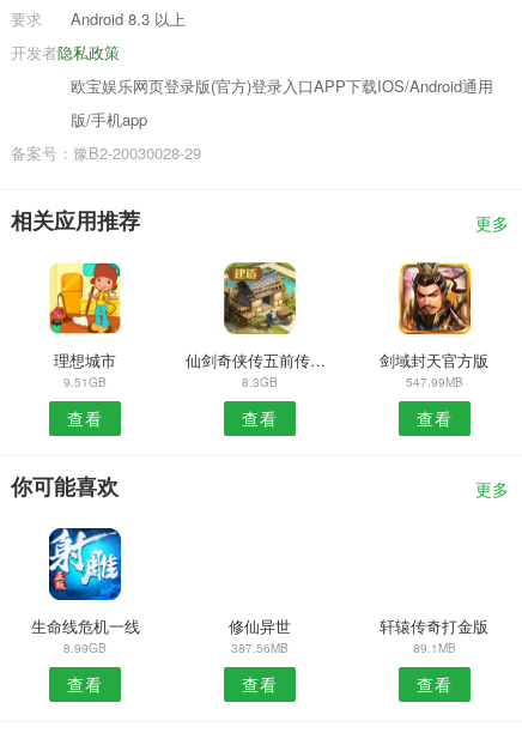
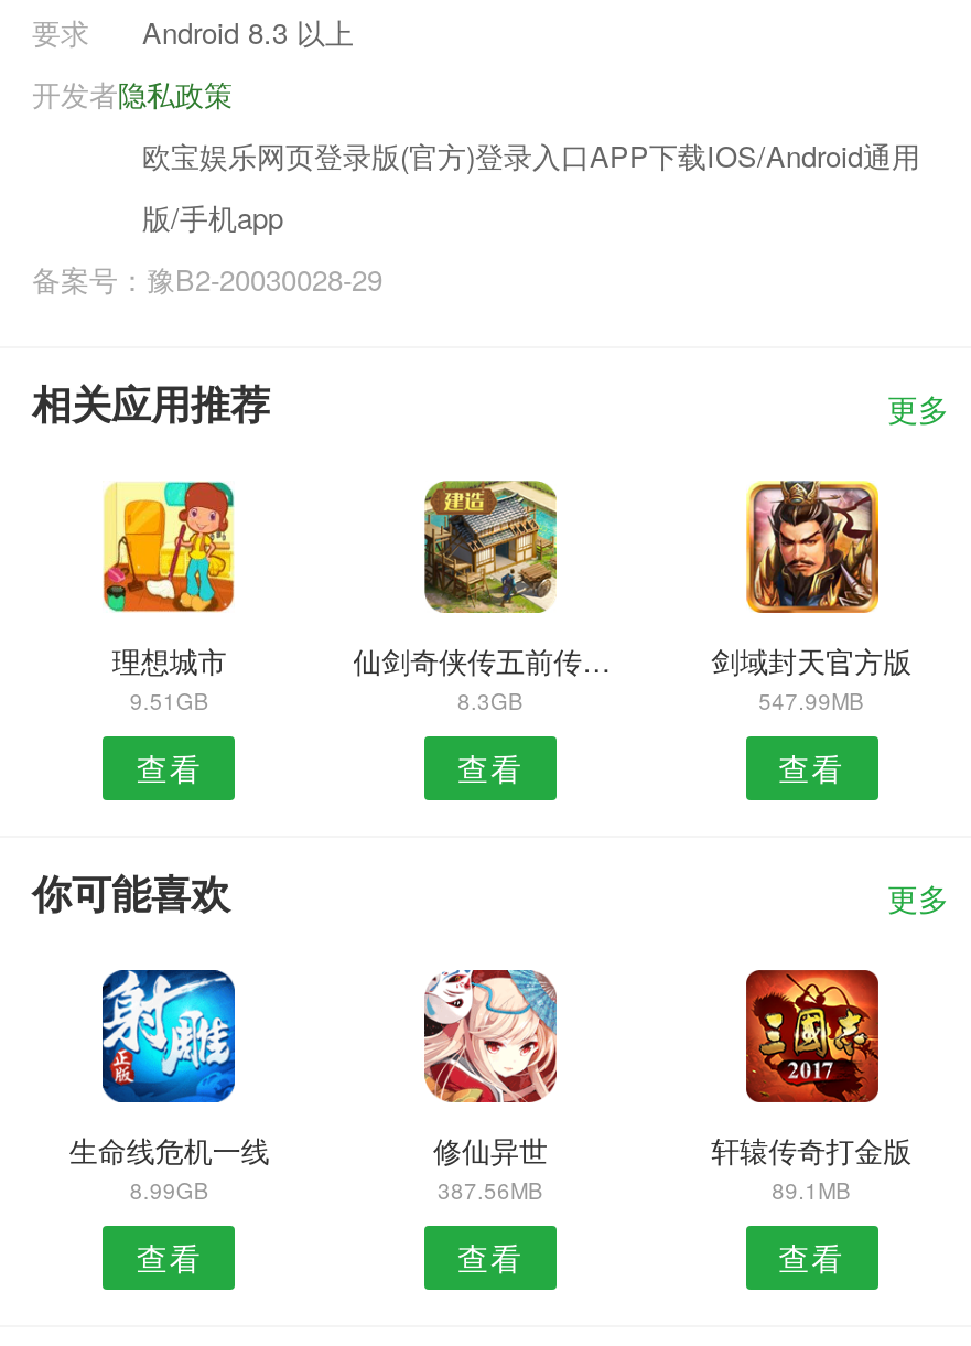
+ [image]

+ [image]
